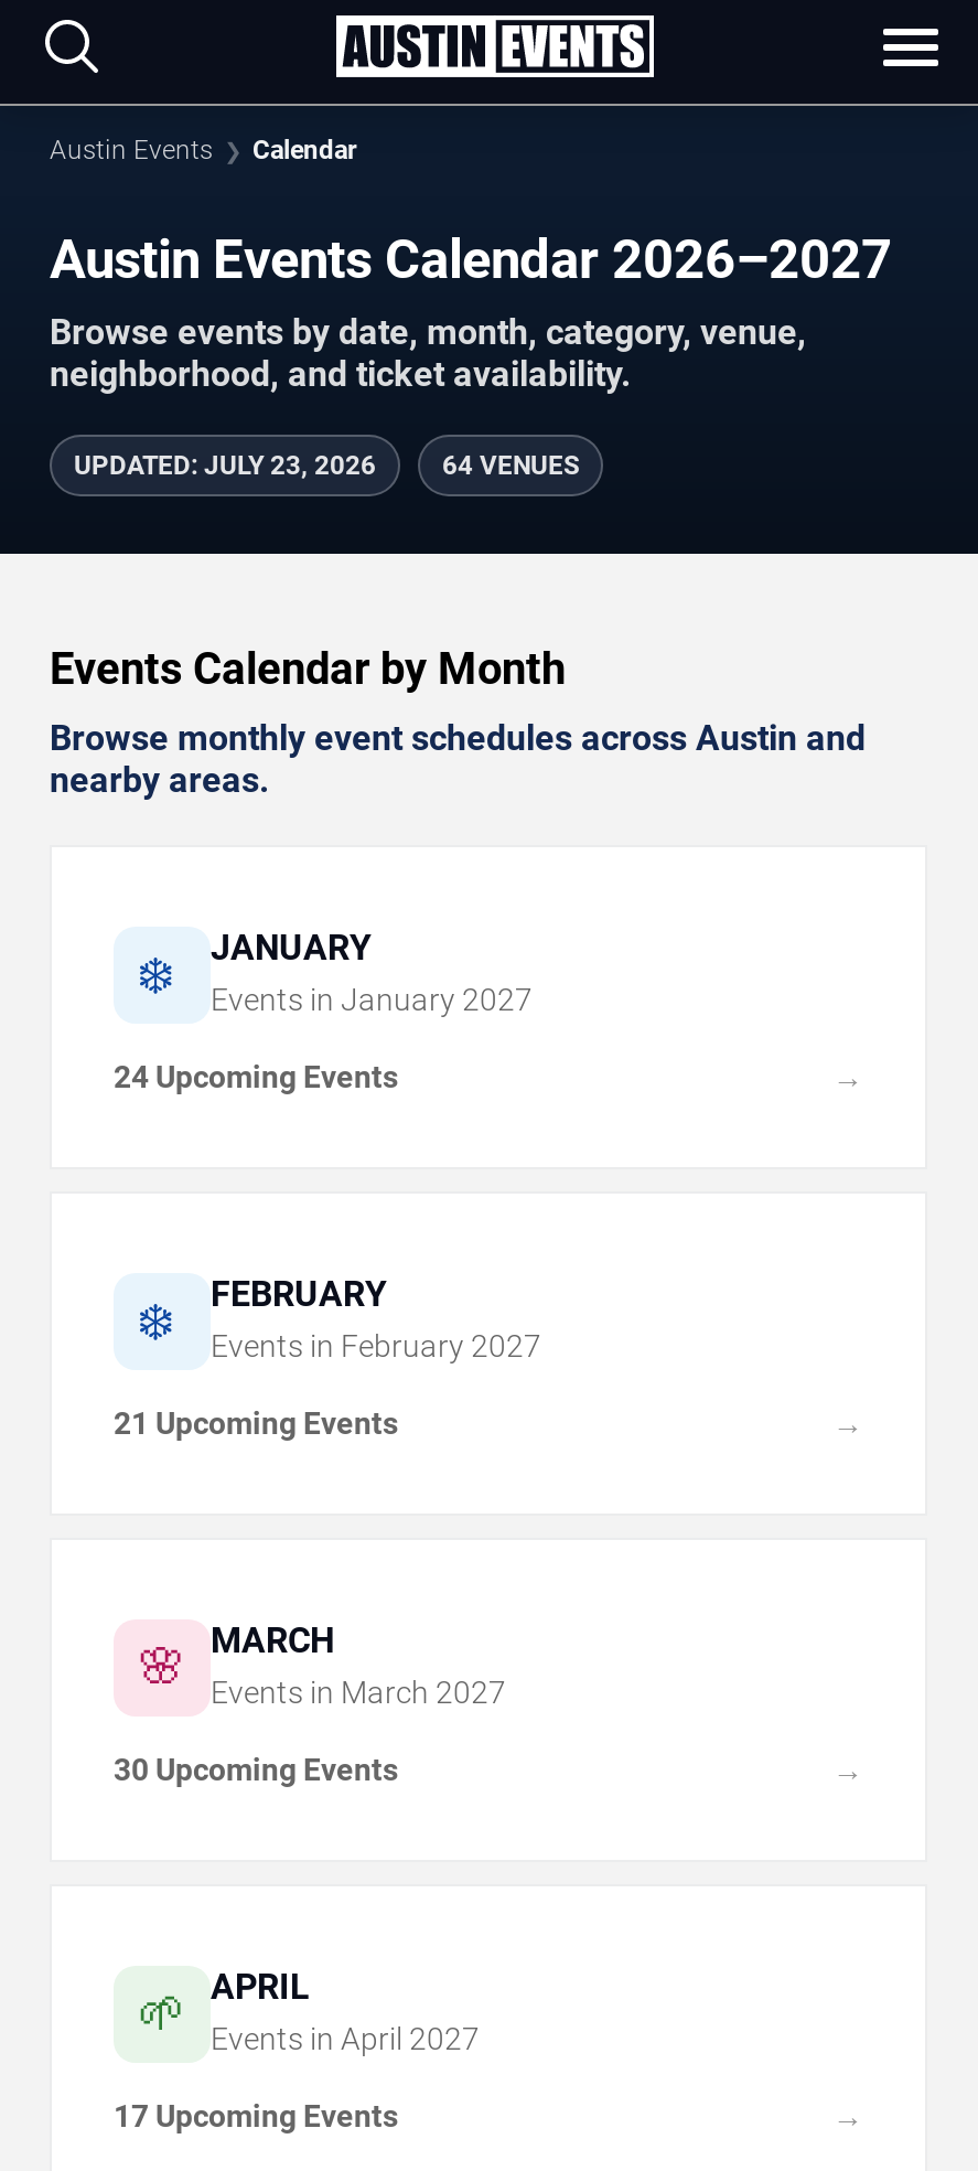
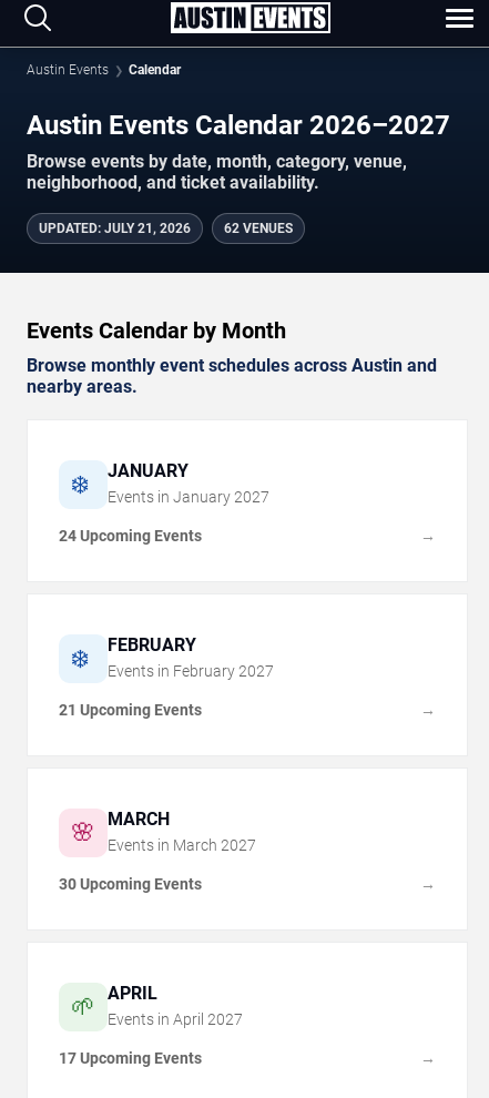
- UPDATED: JULY 23, 2026
+ UPDATED: JULY 21, 2026

- 64 VENUES
+ 62 VENUES
